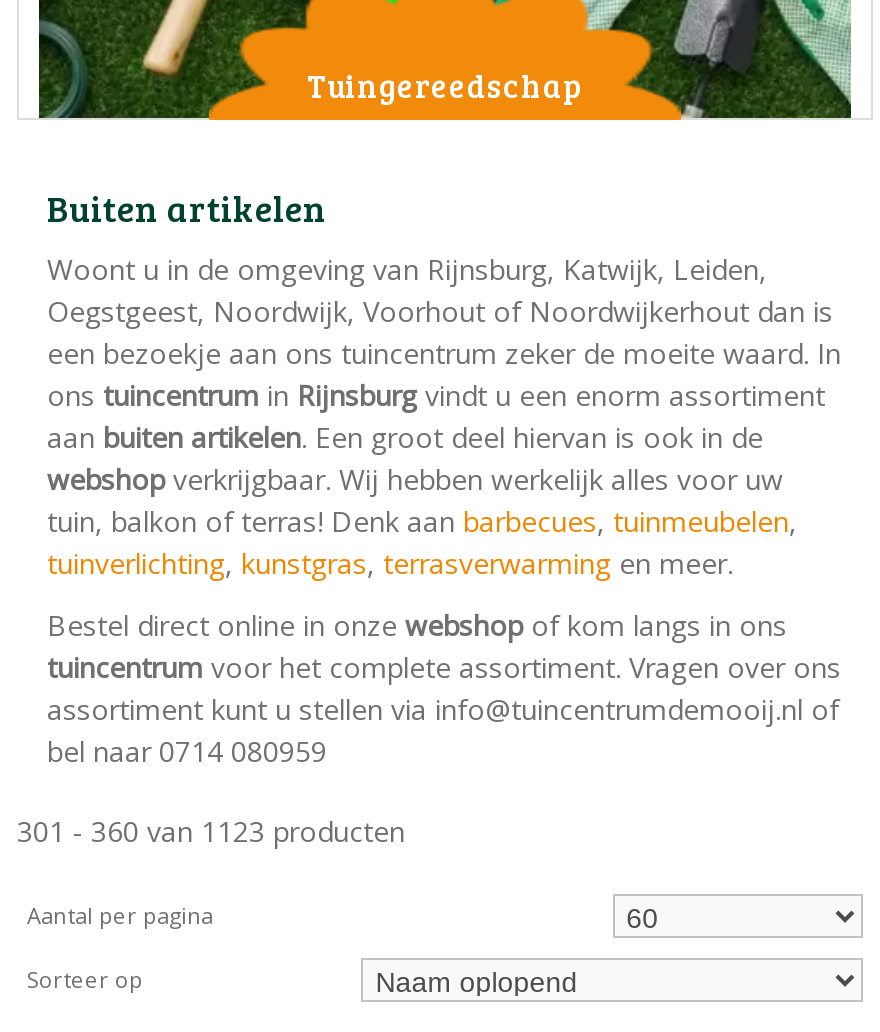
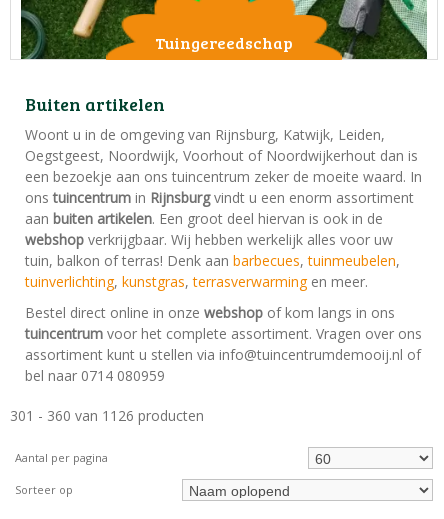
- 301 - 360 van 1123 producten
+ 301 - 360 van 1126 producten
